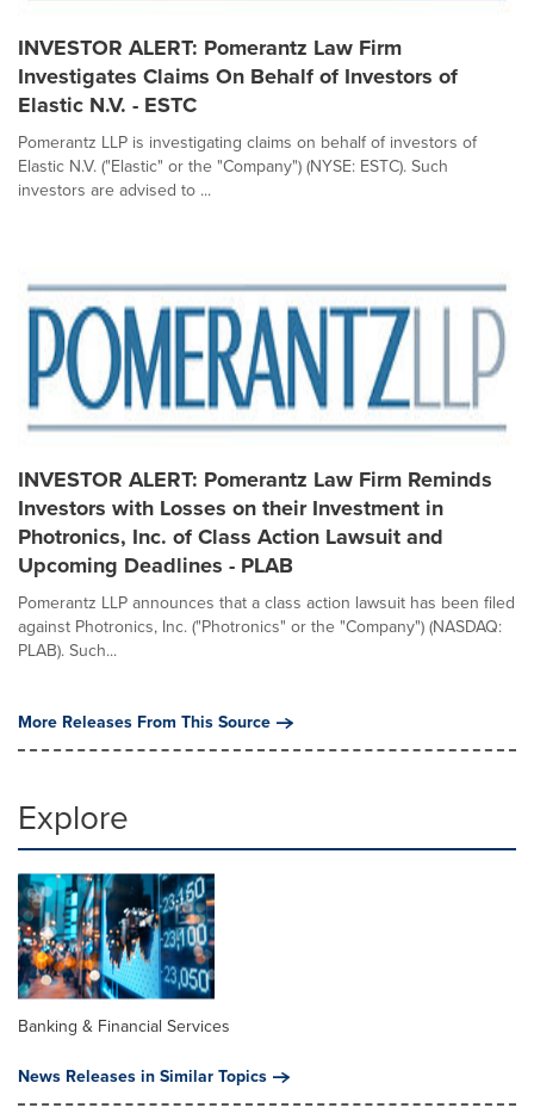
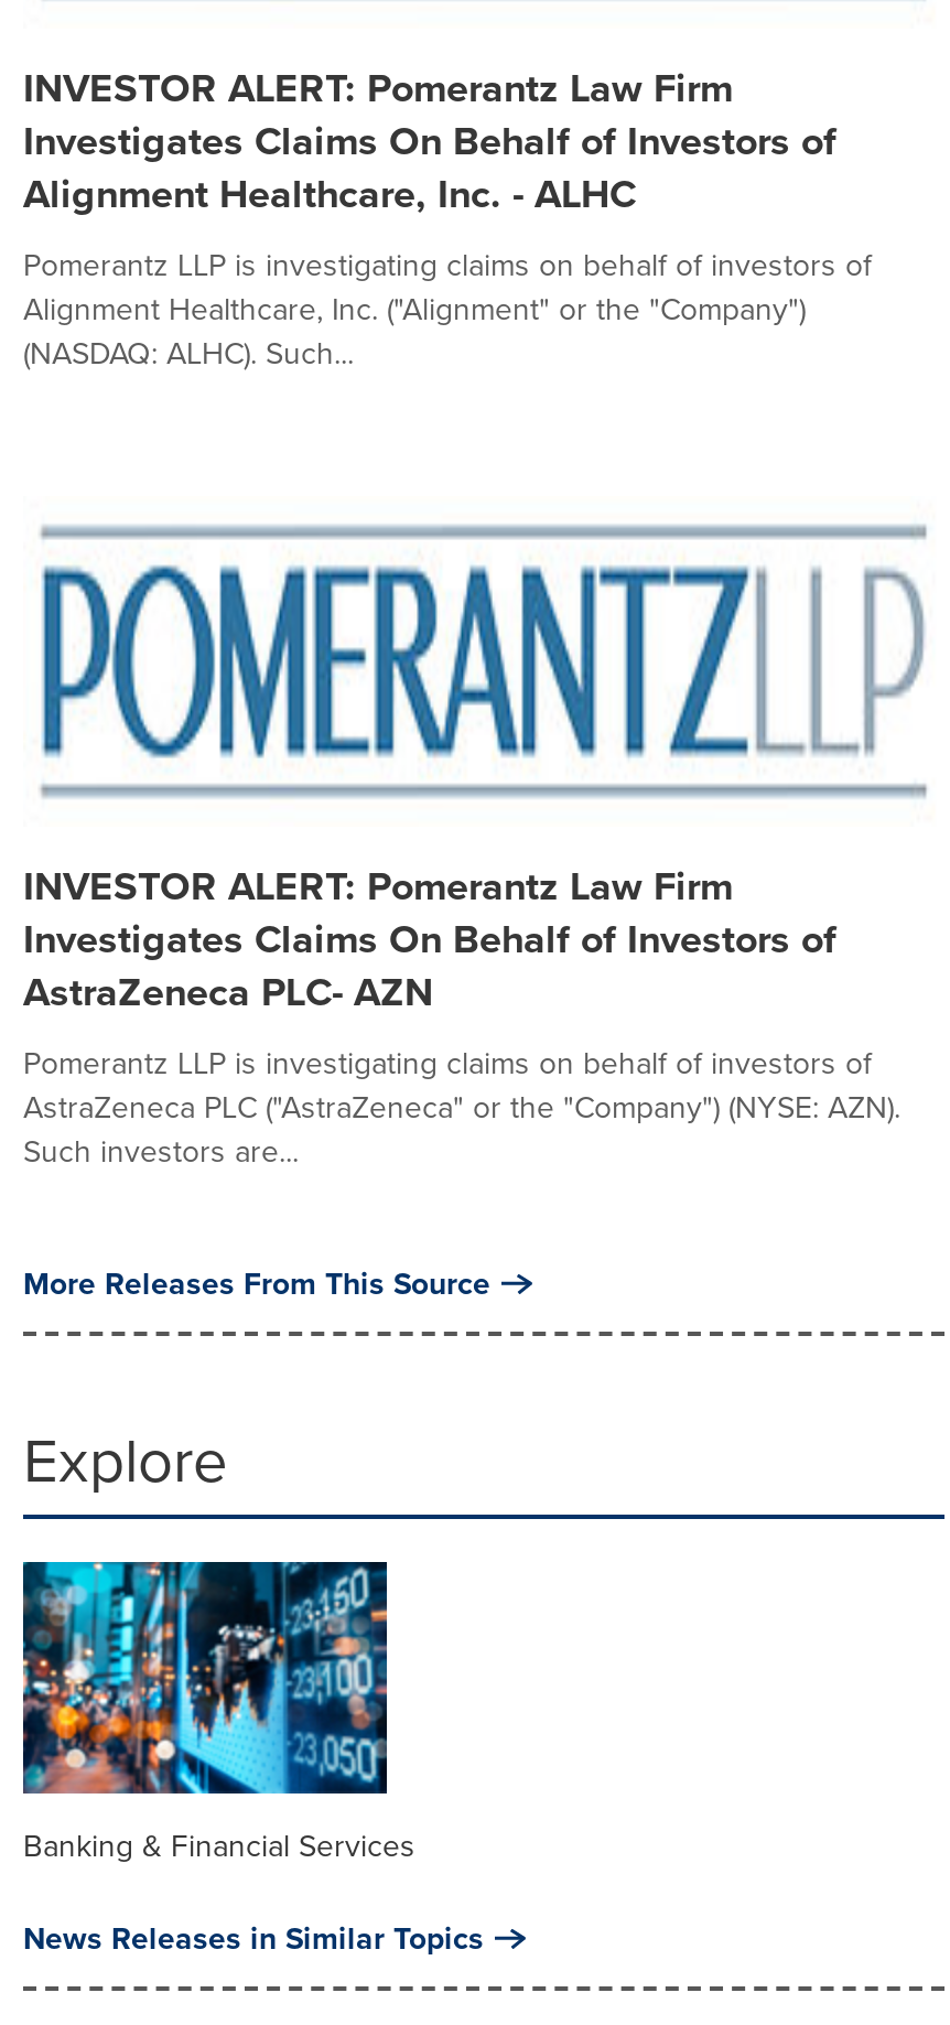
- Elastic N.V. - ESTC
+ Alignment Healthcare, Inc. - ALHC

- Elastic N.V. ("Elastic" or the "Company") (NYSE: ESTC). Such
- investors are advised to ...
+ Alignment Healthcare, Inc. ("Alignment" or the "Company")
+ (NASDAQ: ALHC). Such...

- INVESTOR ALERT: Pomerantz Law Firm Reminds
- Investors with Losses on their Investment in
- Photronics, Inc. of Class Action Lawsuit and
- Upcoming Deadlines - PLAB
- Pomerantz LLP announces that a class action lawsuit has been filed
- against Photronics, Inc. ("Photronics" or the "Company") (NASDAQ:
- PLAB). Such...
+ INVESTOR ALERT: Pomerantz Law Firm
+ Investigates Claims On Behalf of Investors of
+ AstraZeneca PLC- AZN
+ Pomerantz LLP is investigating claims on behalf of investors of
+ AstraZeneca PLC ("AstraZeneca" or the "Company") (NYSE: AZN).
+ Such investors are...
